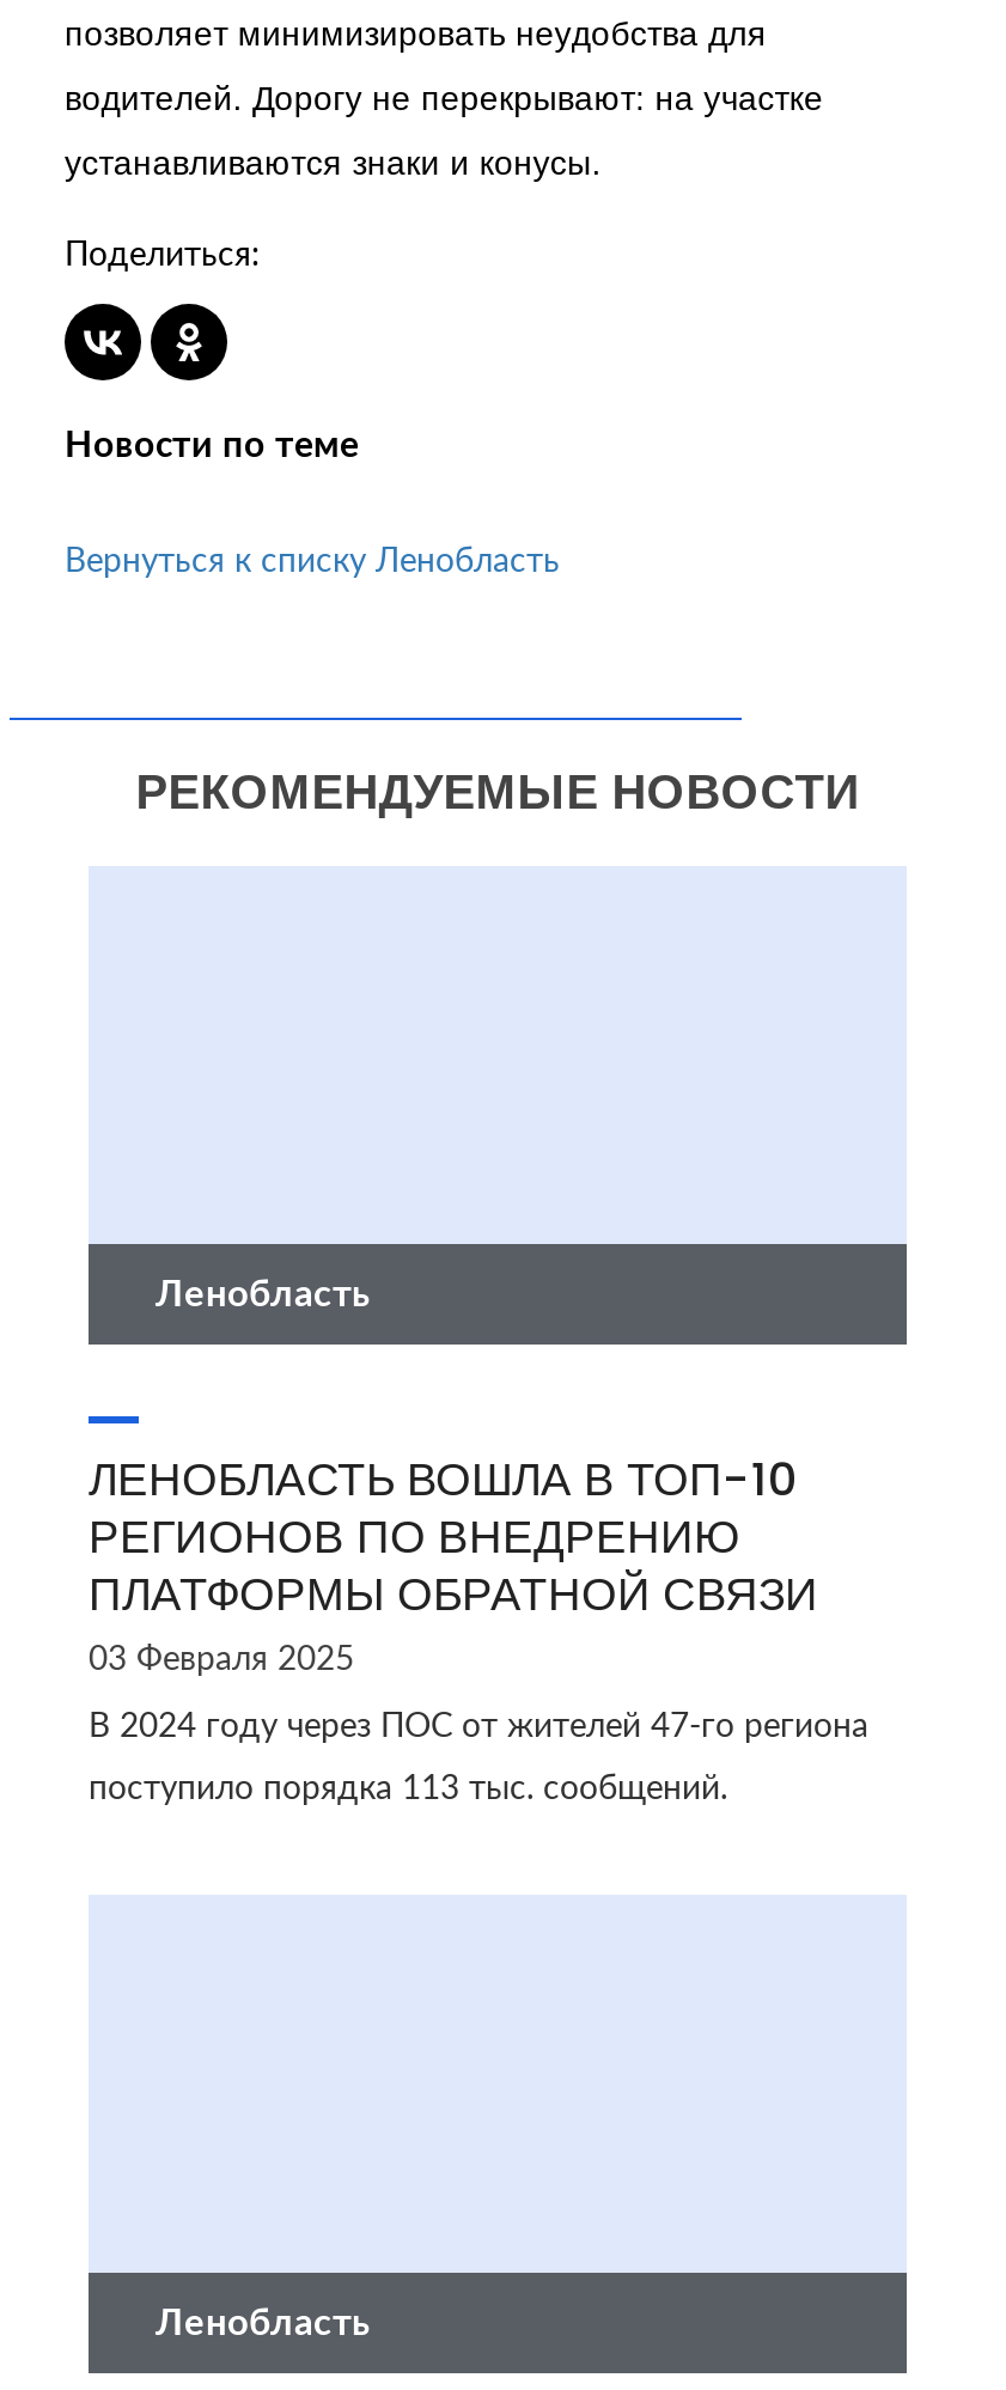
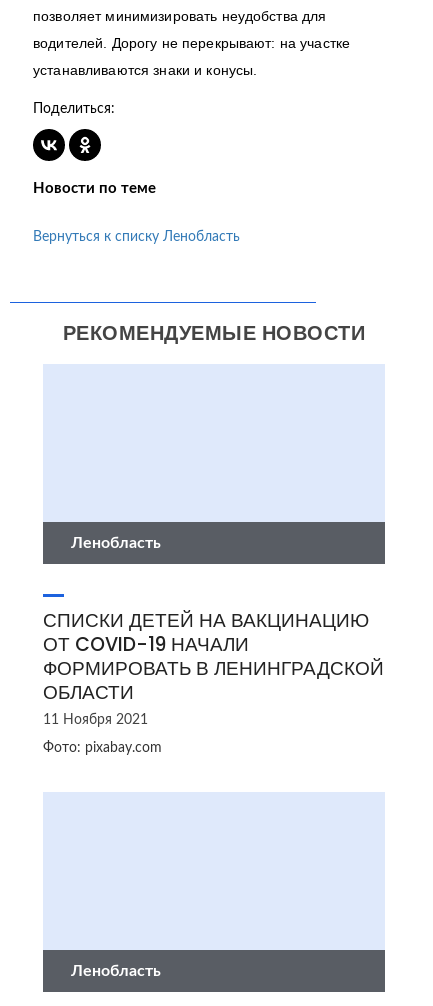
- ЛЕНОБЛАСТЬ ВОШЛА В ТОП-10
- РЕГИОНОВ ПО ВНЕДРЕНИЮ
- ПЛАТФОРМЫ ОБРАТНОЙ СВЯЗИ
- 03 Февраля 2025
- В 2024 году через ПОС от жителей 47-го региона
- поступило порядка 113 тыс. сообщений.
+ СПИСКИ ДЕТЕЙ НА ВАКЦИНАЦИЮ
+ ОТ COVID-19 НАЧАЛИ
+ ФОРМИРОВАТЬ В ЛЕНИНГРАДСКОЙ
+ ОБЛАСТИ
+ 11 Ноября 2021
+ Фото: pixabay.com
